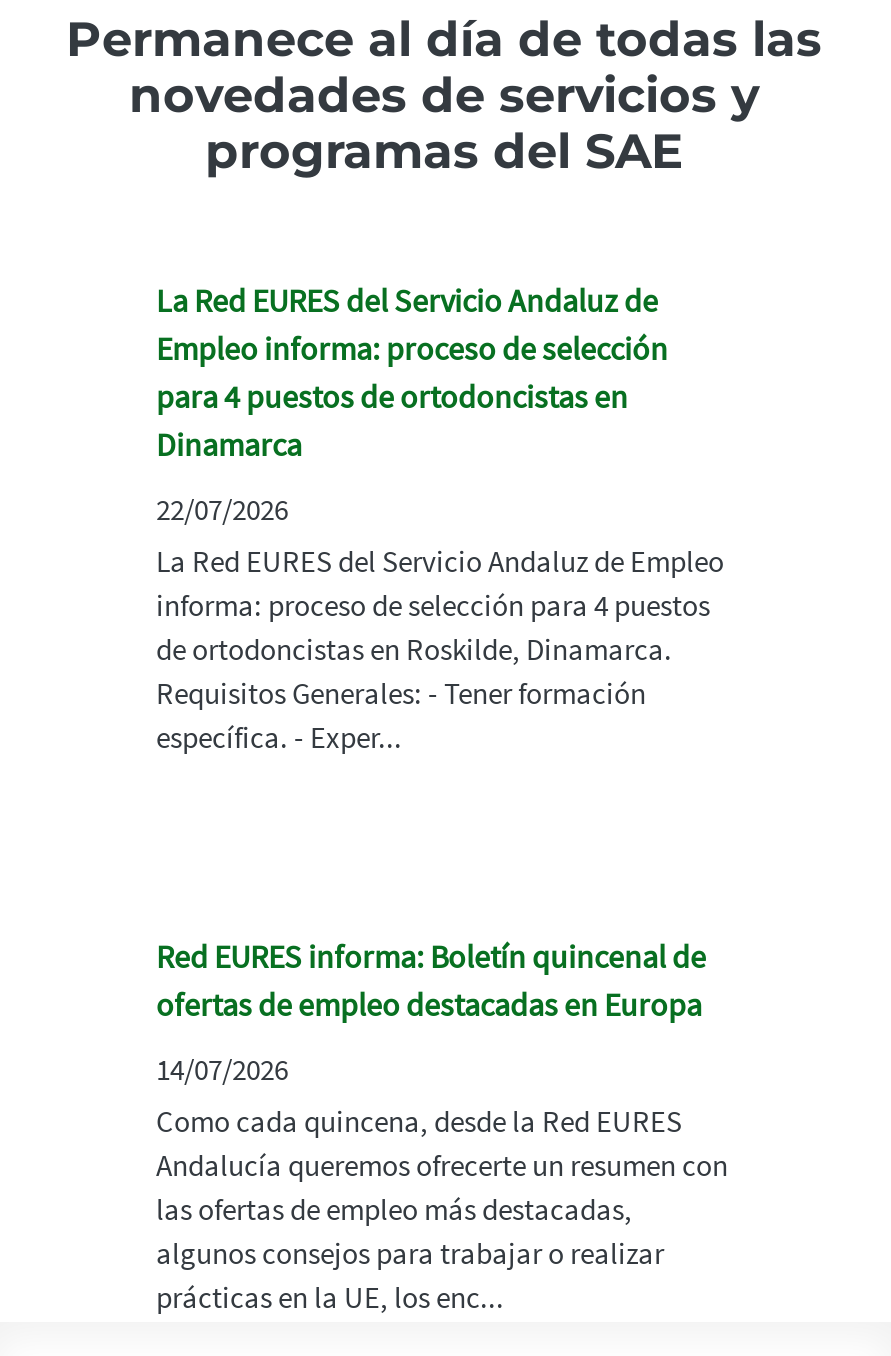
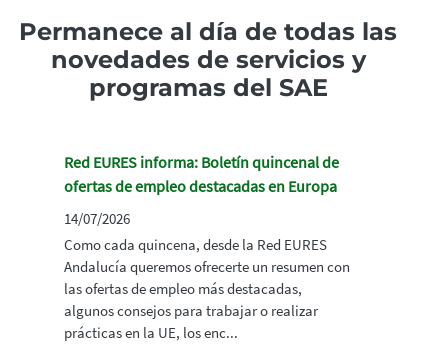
- La Red EURES del Servicio Andaluz de
- Empleo informa: proceso de selección
- para 4 puestos de ortodoncistas en
- Dinamarca
- 22/07/2026
- La Red EURES del Servicio Andaluz de Empleo
- informa: proceso de selección para 4 puestos
- de ortodoncistas en Roskilde, Dinamarca.
- Requisitos Generales: - Tener formación
- específica. - Exper...
